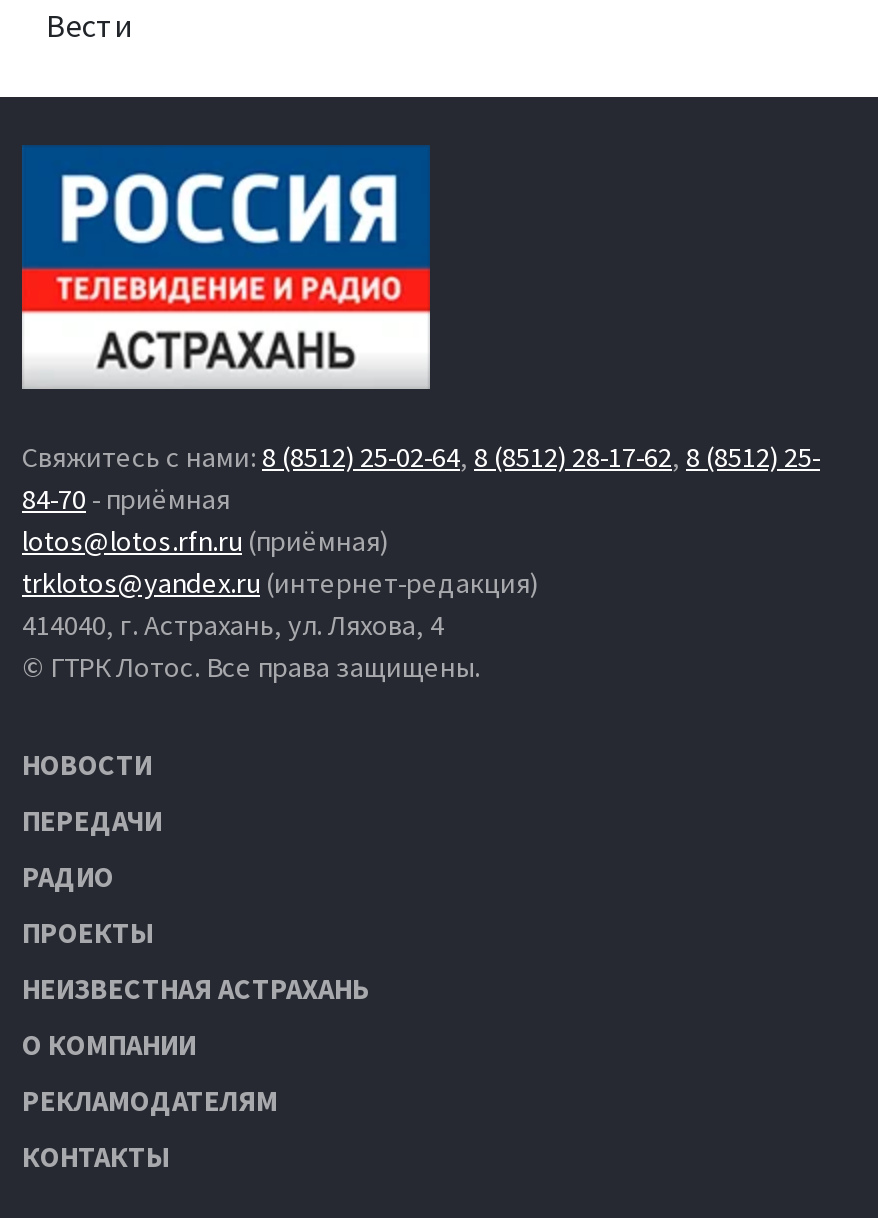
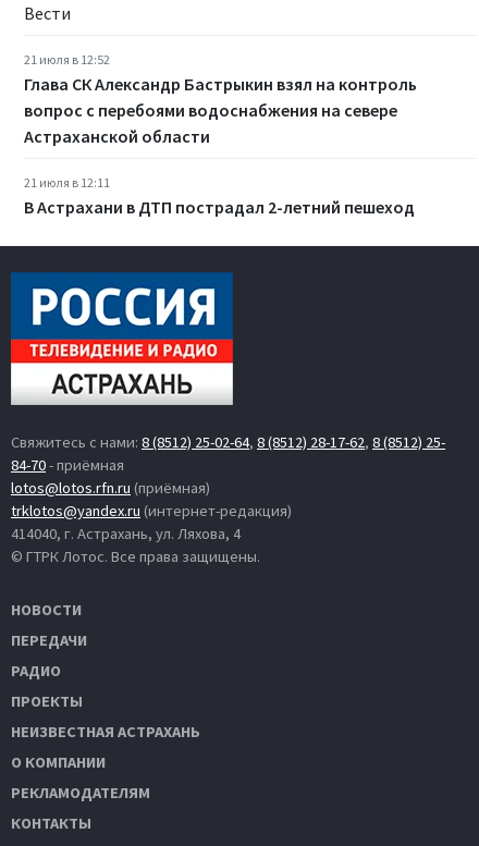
+ 21 июля в 12:52
+ Глава СК Александр Бастрыкин взял на контроль
+ вопрос с перебоями водоснабжения на севере
+ Астраханской области
+ 21 июля в 12:11
+ В Астрахани в ДТП пострадал 2-летний пешеход
